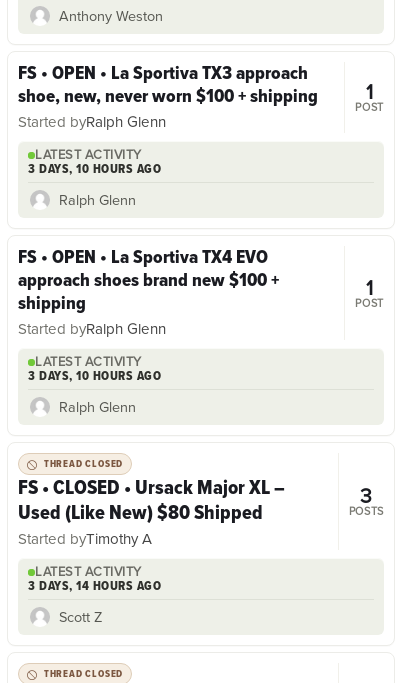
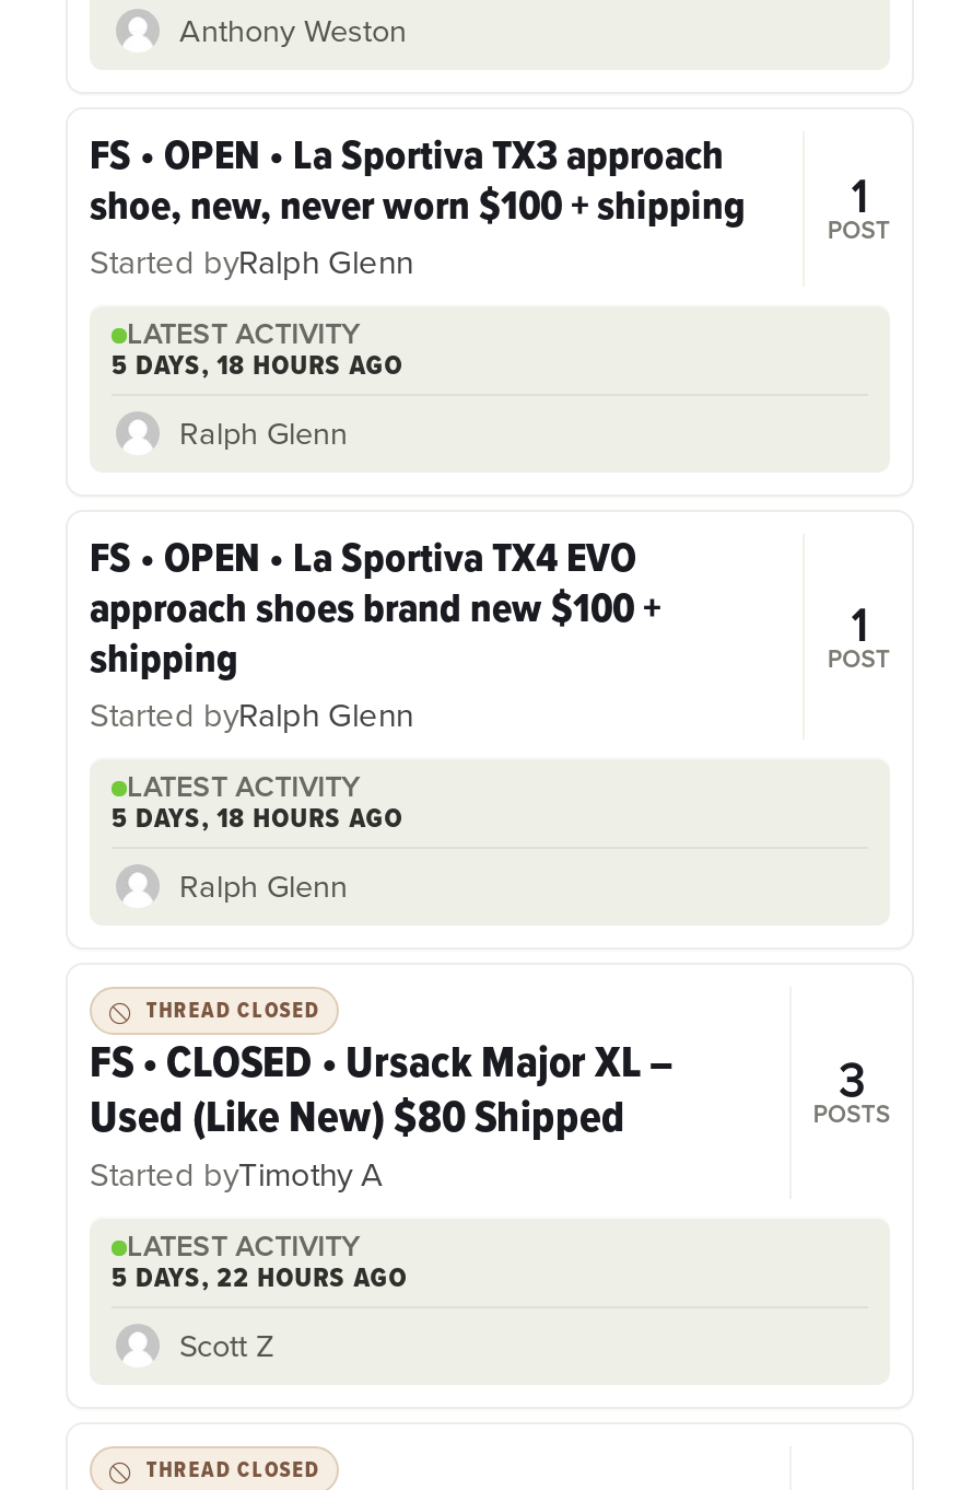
- 3 DAYS, 10 HOURS AGO
+ 5 DAYS, 18 HOURS AGO

- 3 DAYS, 10 HOURS AGO
+ 5 DAYS, 18 HOURS AGO

- 3 DAYS, 14 HOURS AGO
+ 5 DAYS, 22 HOURS AGO
